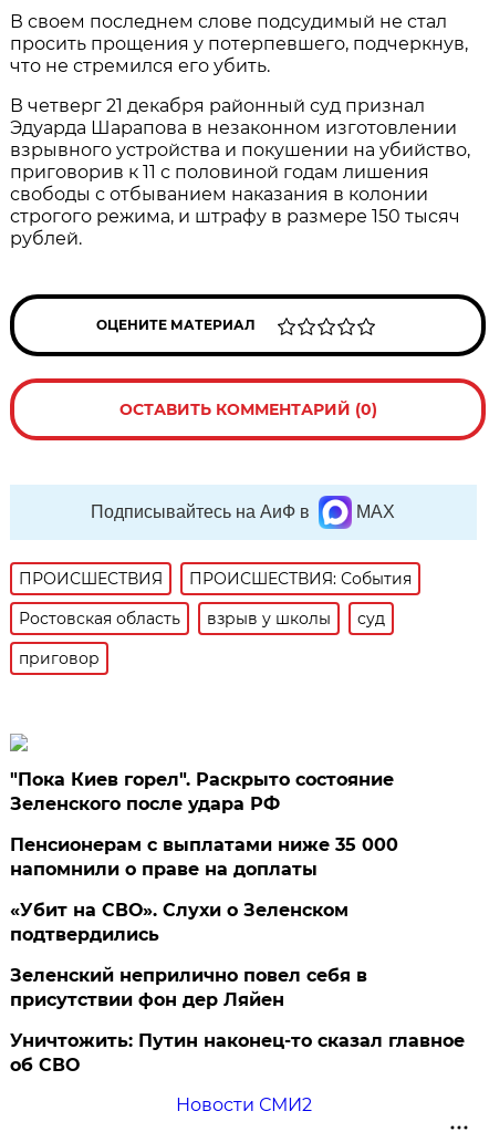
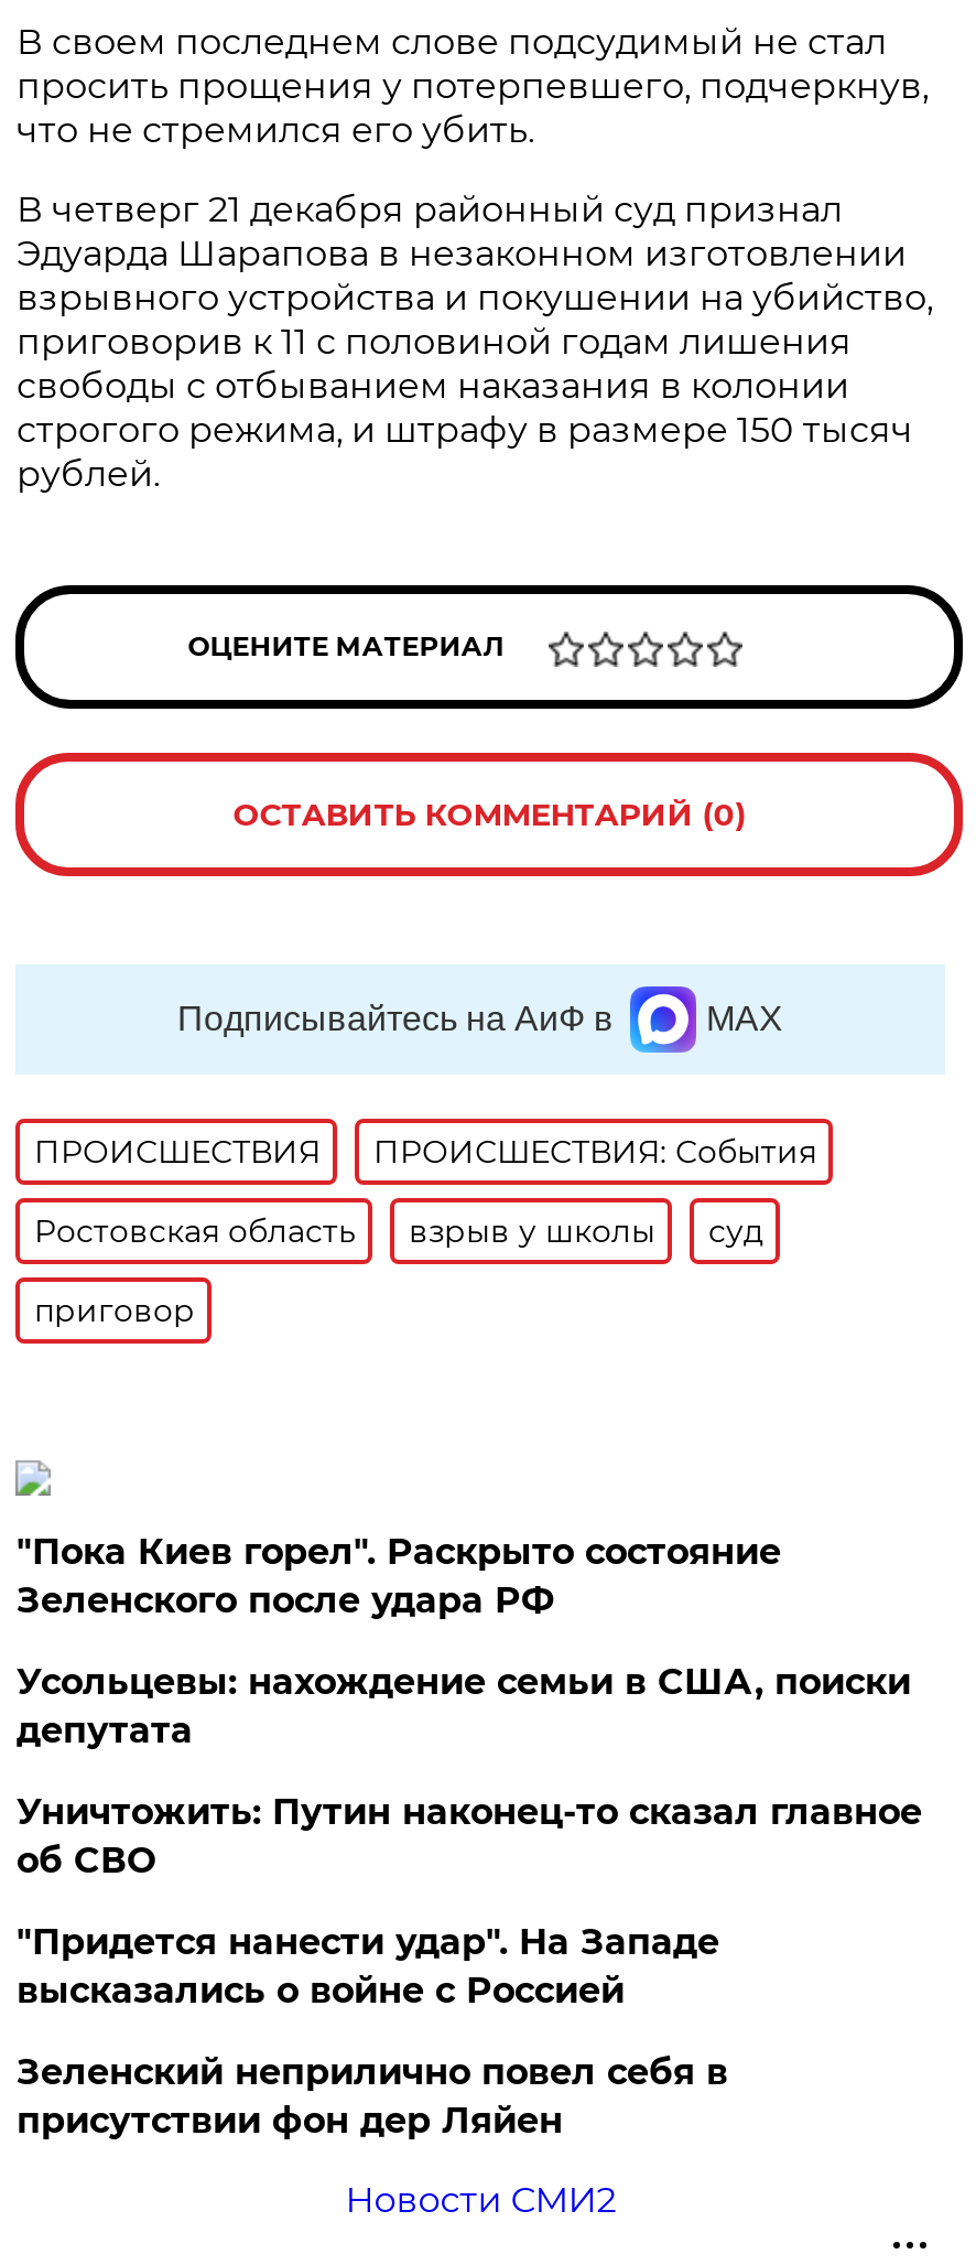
- Пенсионерам с выплатами ниже 35 000
- напомнили о праве на доплаты
- «Убит на СВО». Слухи о Зеленском
- подтвердились
+ Усольцевы: нахождение семьи в США, поиски
+ депутата
+ "Придется нанести удар". На Западе
+ высказались о войне с Россией

moved down: Зеленский неприлично повел cебя в | присутствии фон дер Ляйен

moved up: Уничтожить: Путин наконец-то сказал главное | об СВО
